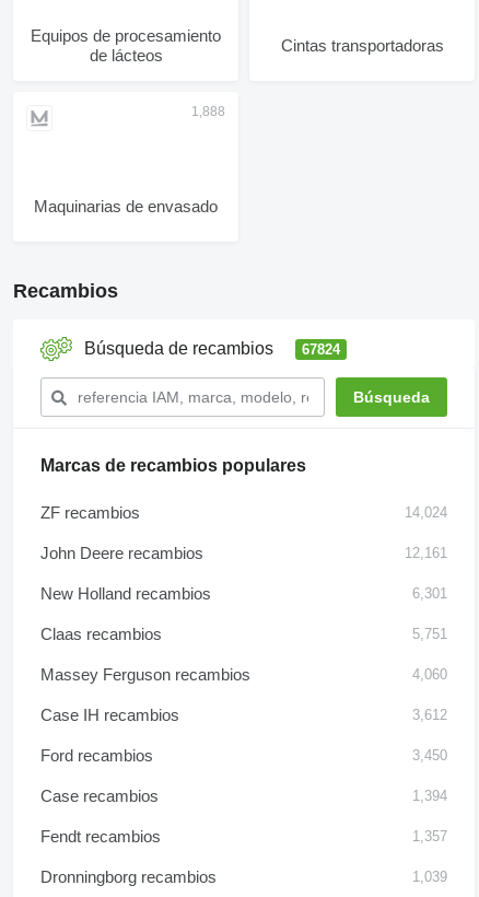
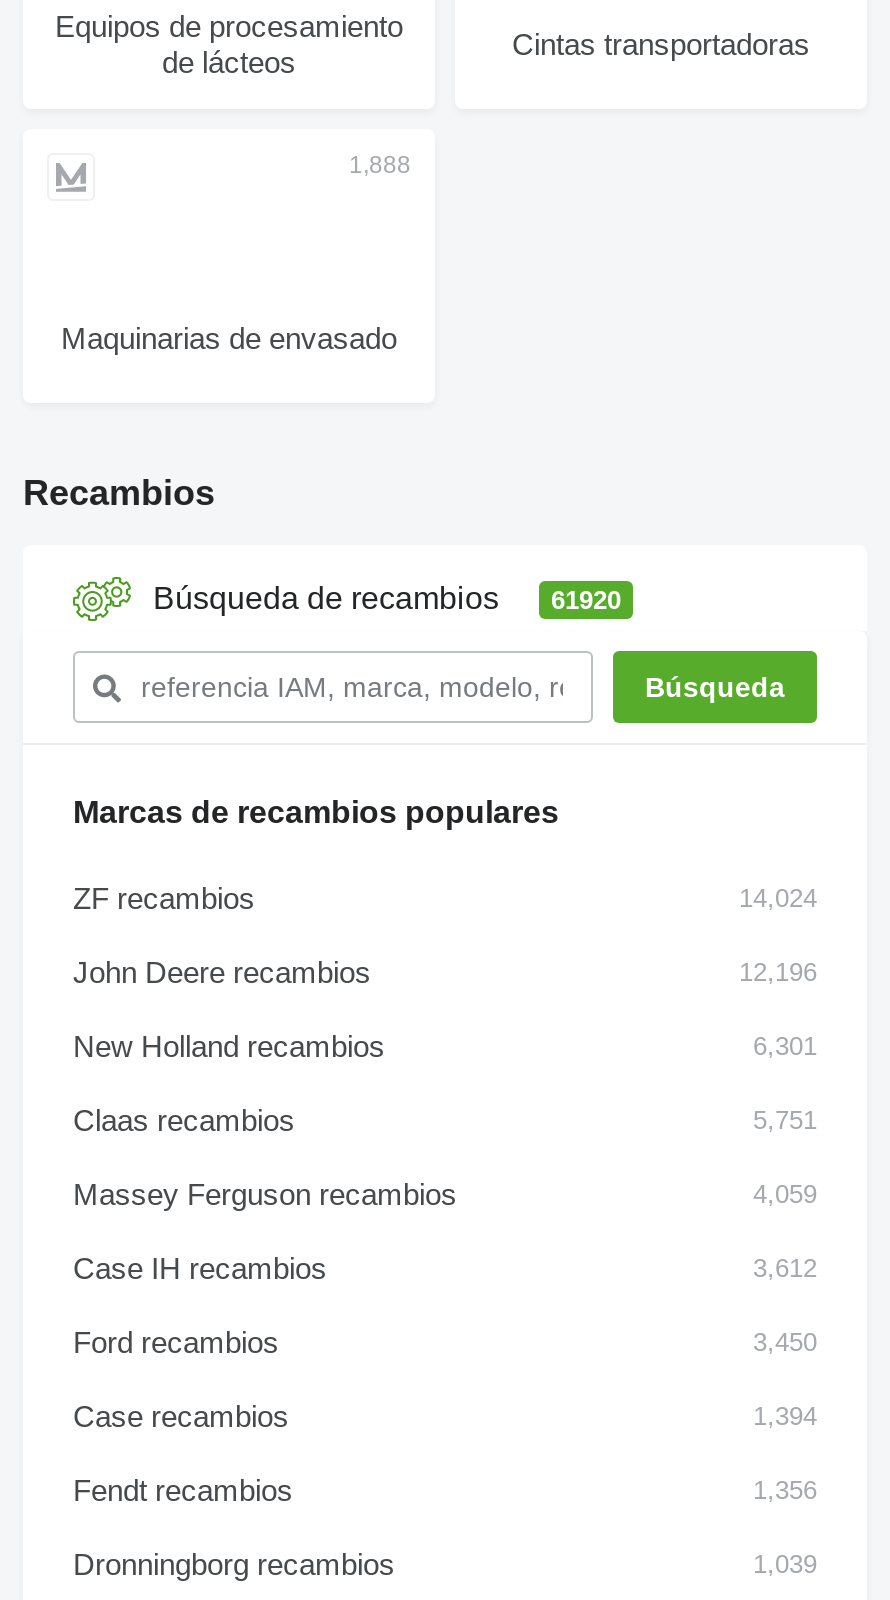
- Búsqueda de recambios 67824
+ Búsqueda de recambios 61920

- 12,161
+ 12,196

- 4,060
+ 4,059

- 1,357
+ 1,356
